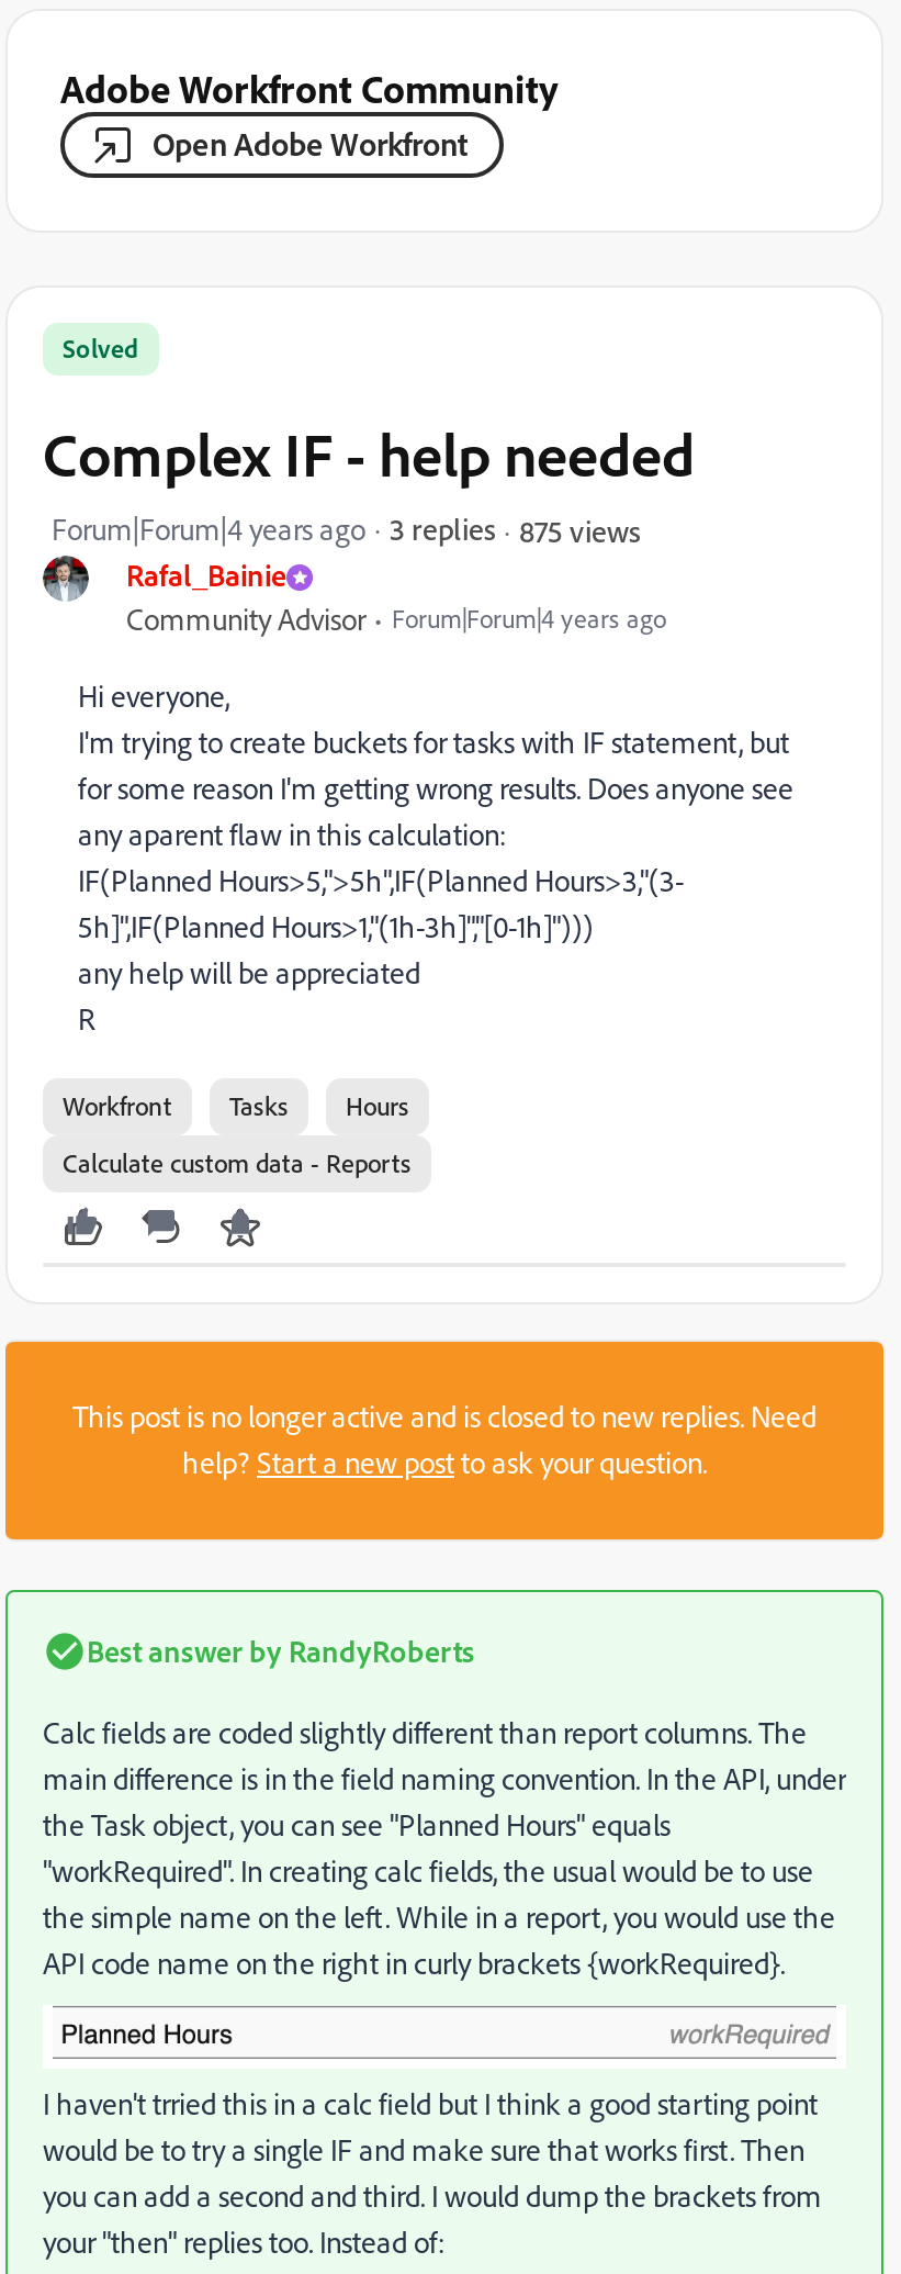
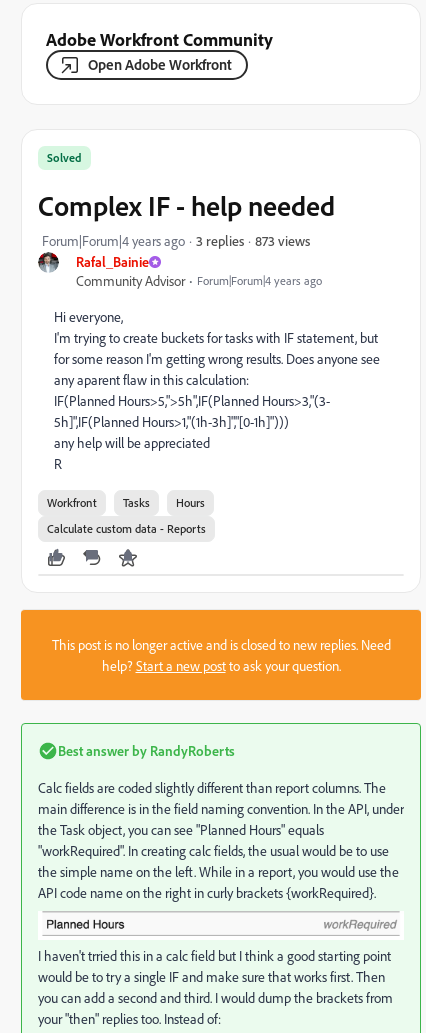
- 875 views
+ 873 views
